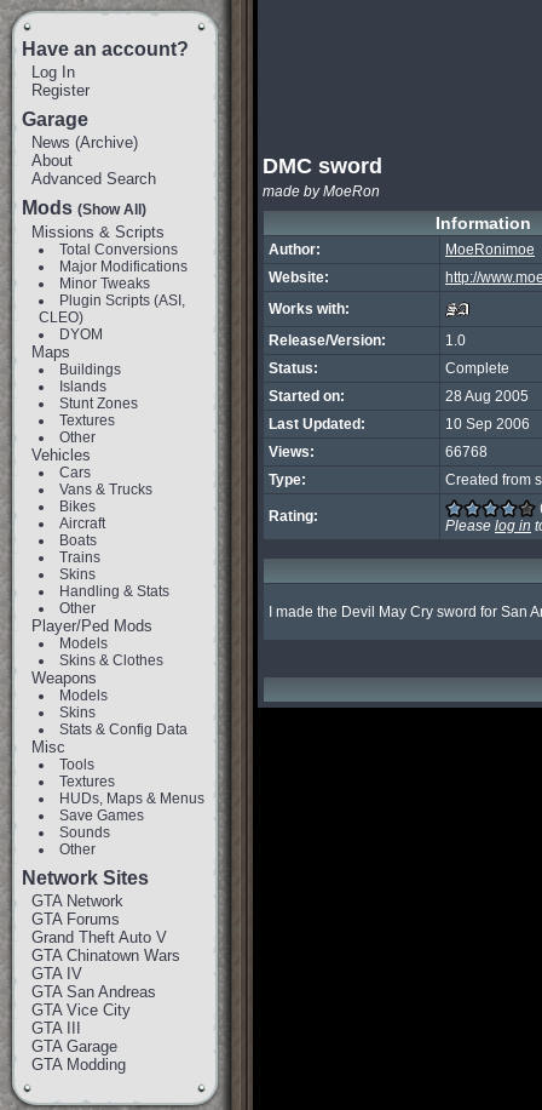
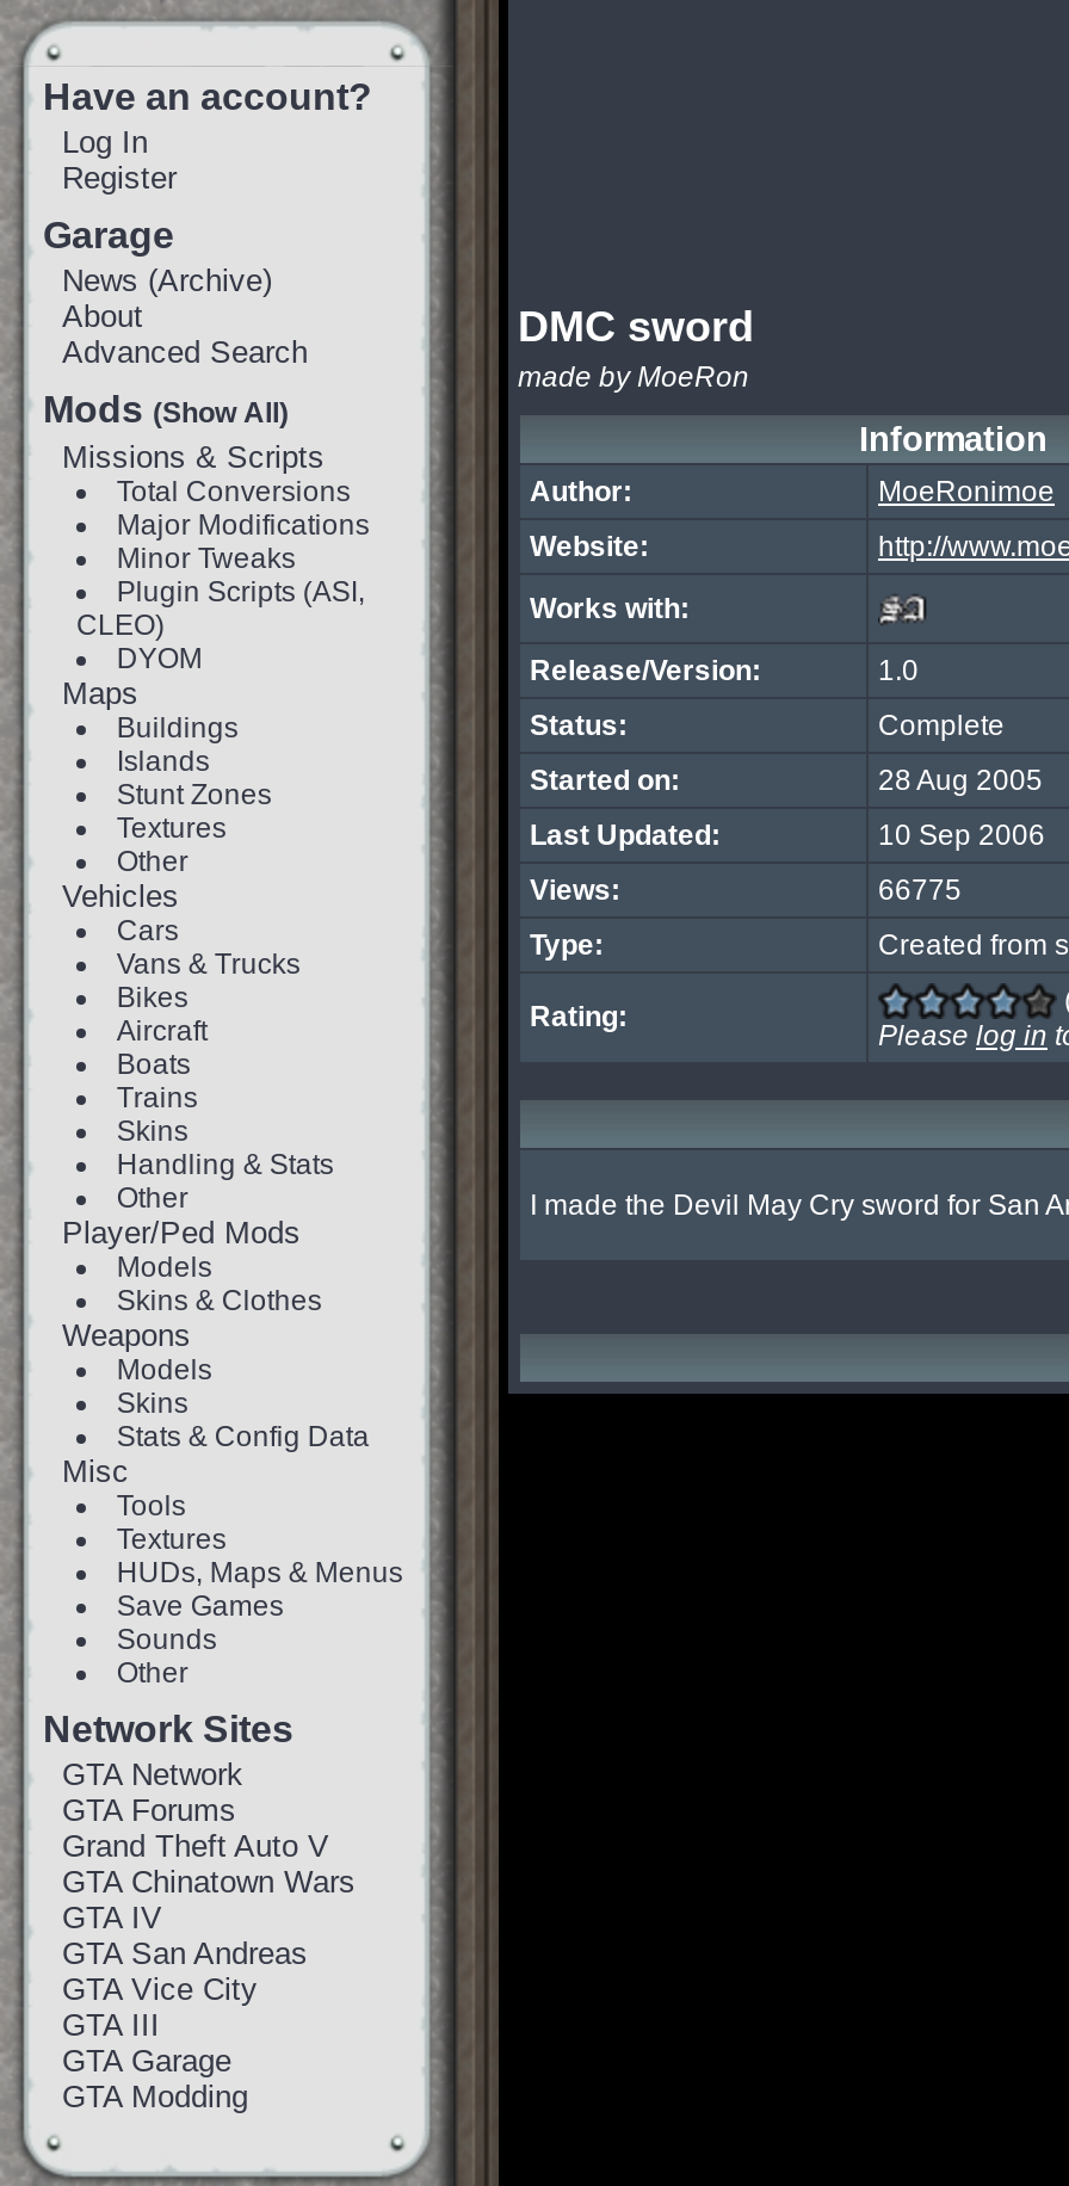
- 66768
+ 66775
